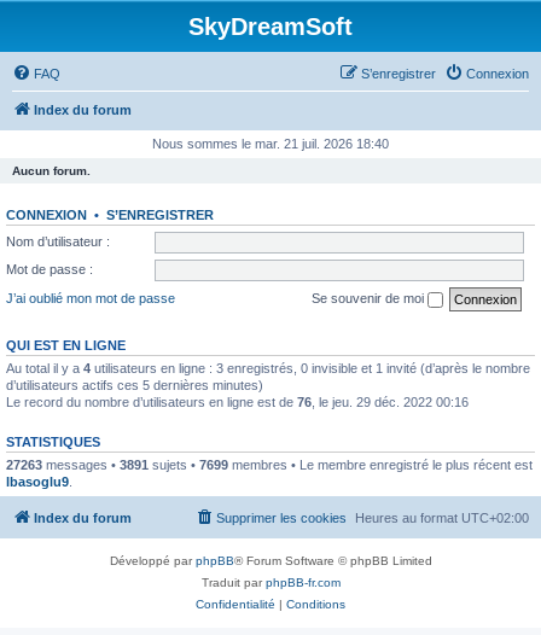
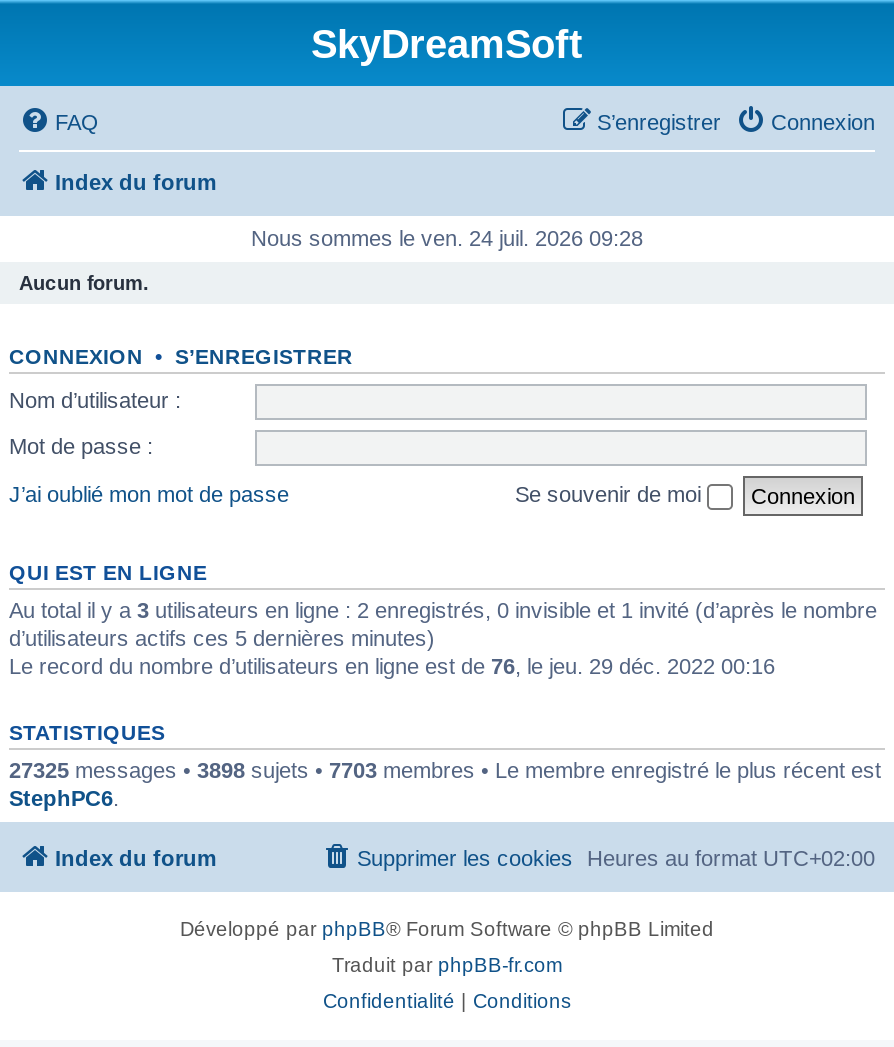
- Nous sommes le mar. 21 juil. 2026 18:40
+ Nous sommes le ven. 24 juil. 2026 09:28

- Au total il y a 4 utilisateurs en ligne : 3 enregistrés, 0 invisible et 1 invité (d’après le nombre
+ Au total il y a 3 utilisateurs en ligne : 2 enregistrés, 0 invisible et 1 invité (d’après le nombre

- 27263 messages • 3891 sujets • 7699 membres • Le membre enregistré le plus récent est
- lbasoglu9.
+ 27325 messages • 3898 sujets • 7703 membres • Le membre enregistré le plus récent est
+ StephPC6.
